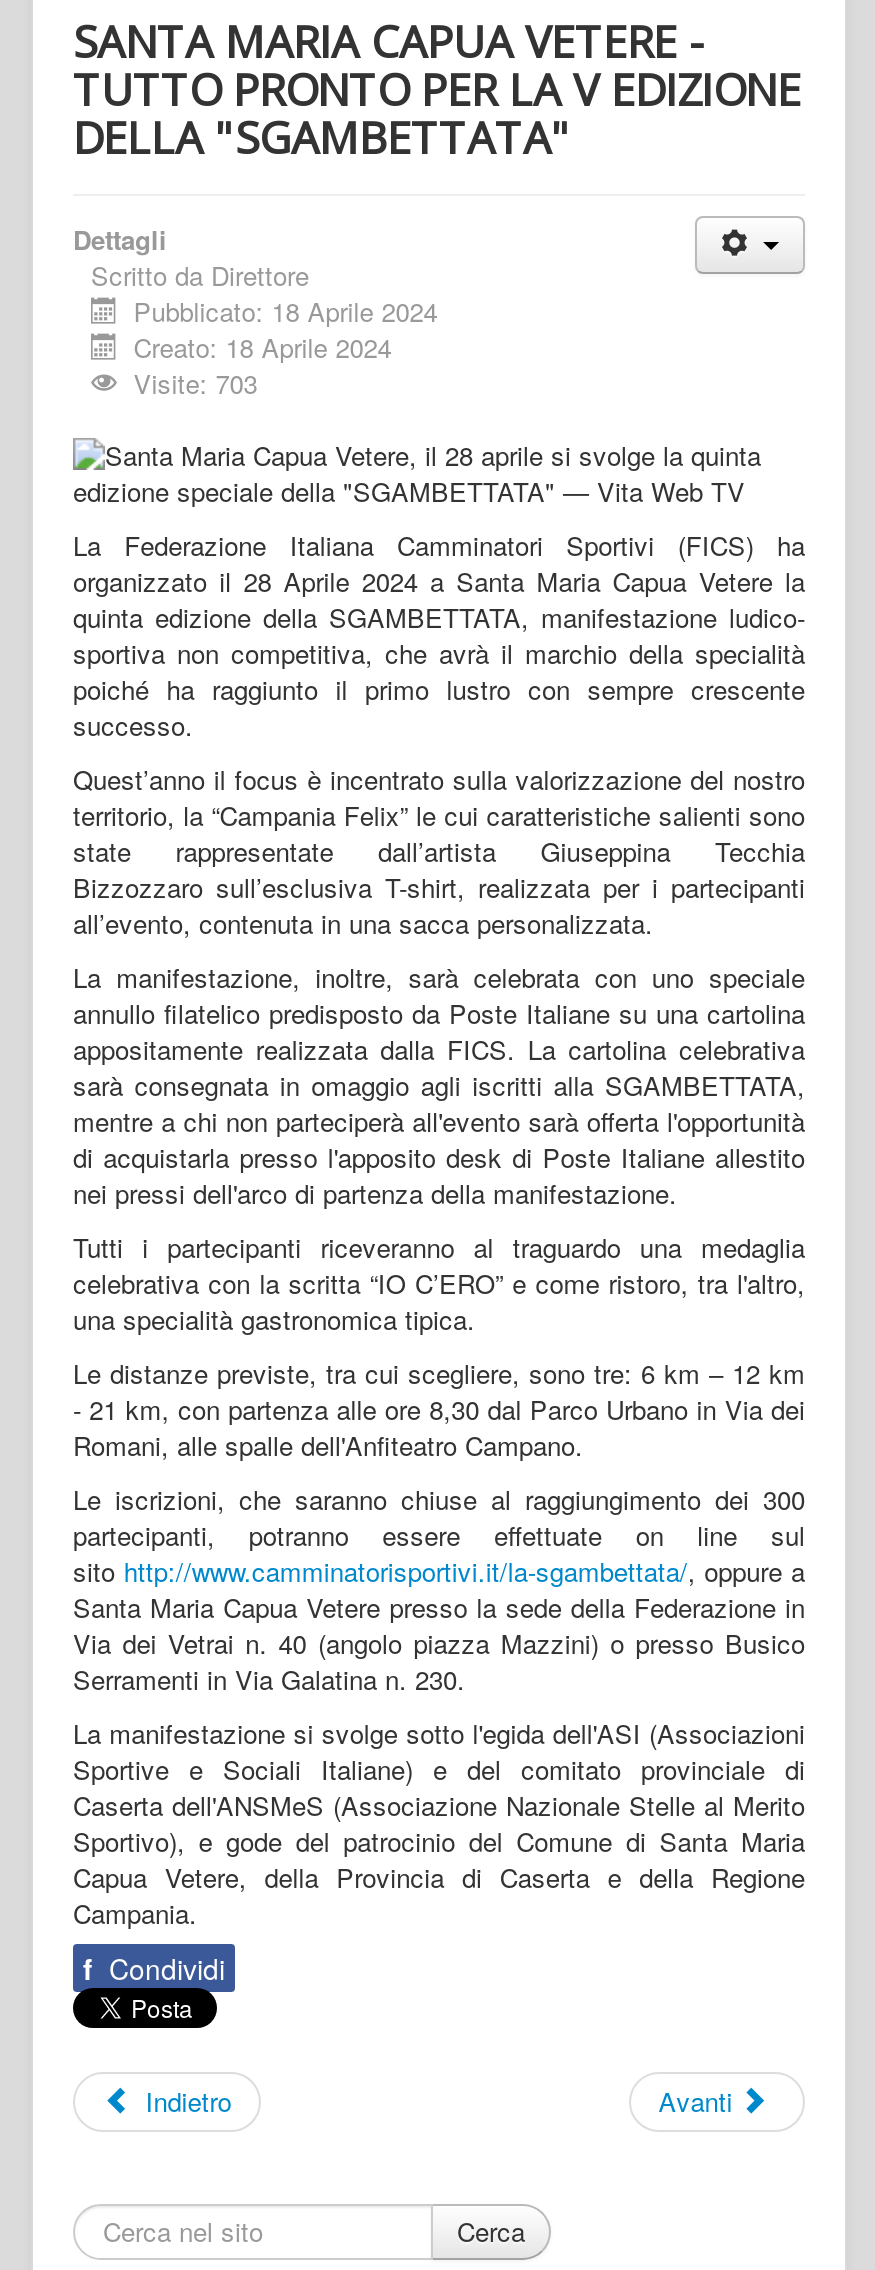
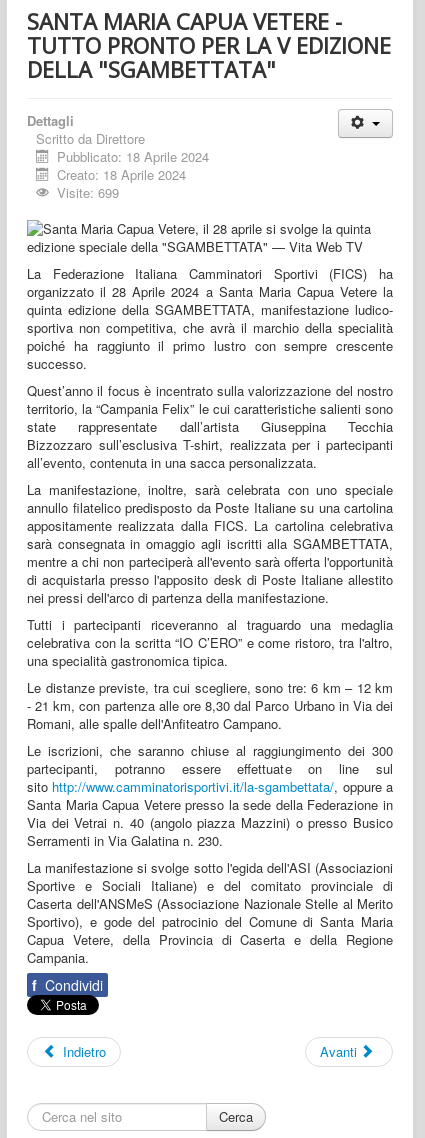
- Visite: 703
+ Visite: 699
